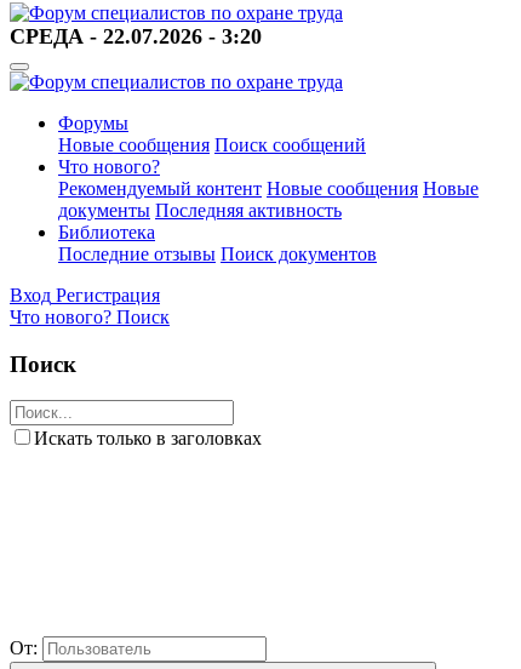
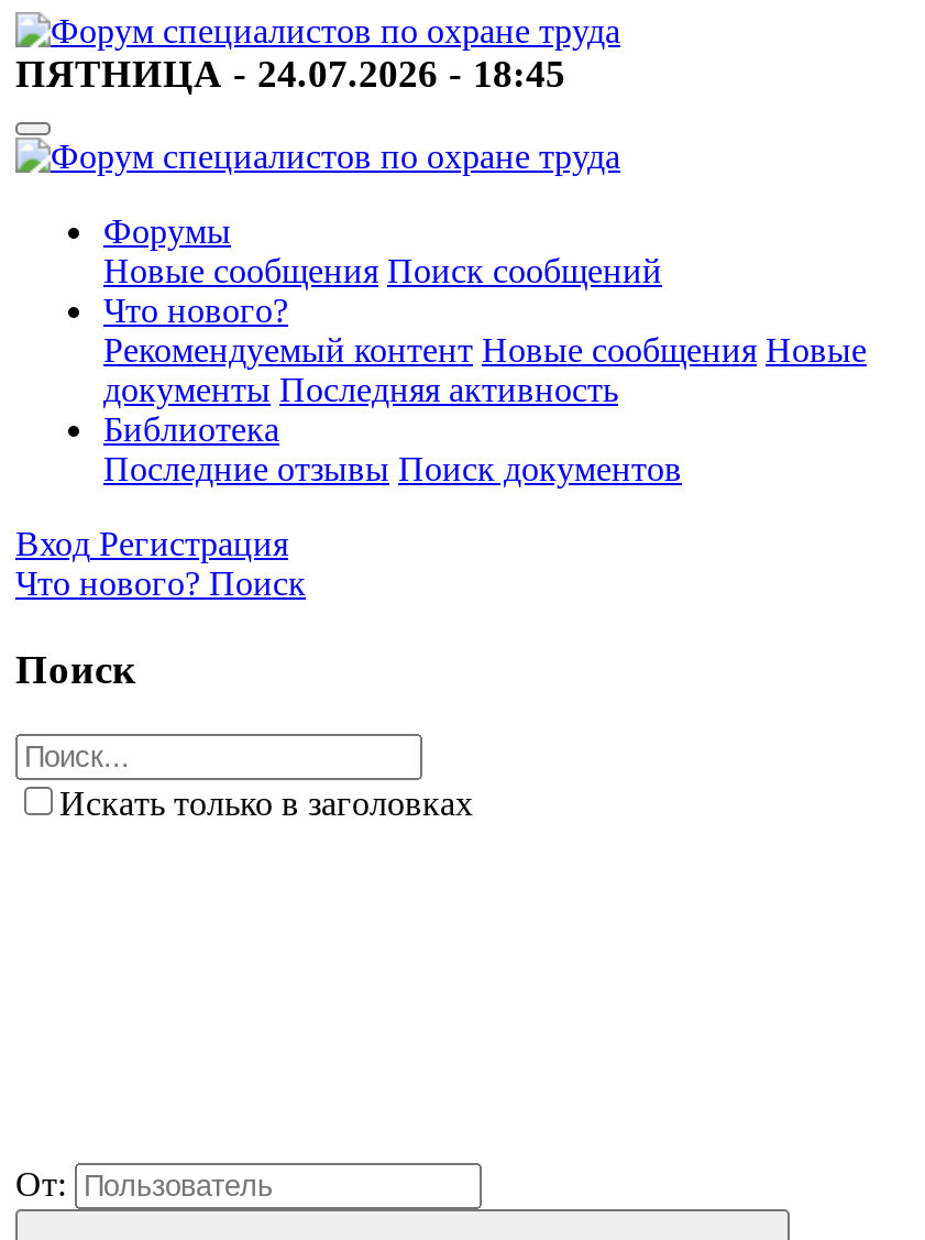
- СРЕДА - 22.07.2026 - 3:20
+ ПЯТНИЦА - 24.07.2026 - 18:45
